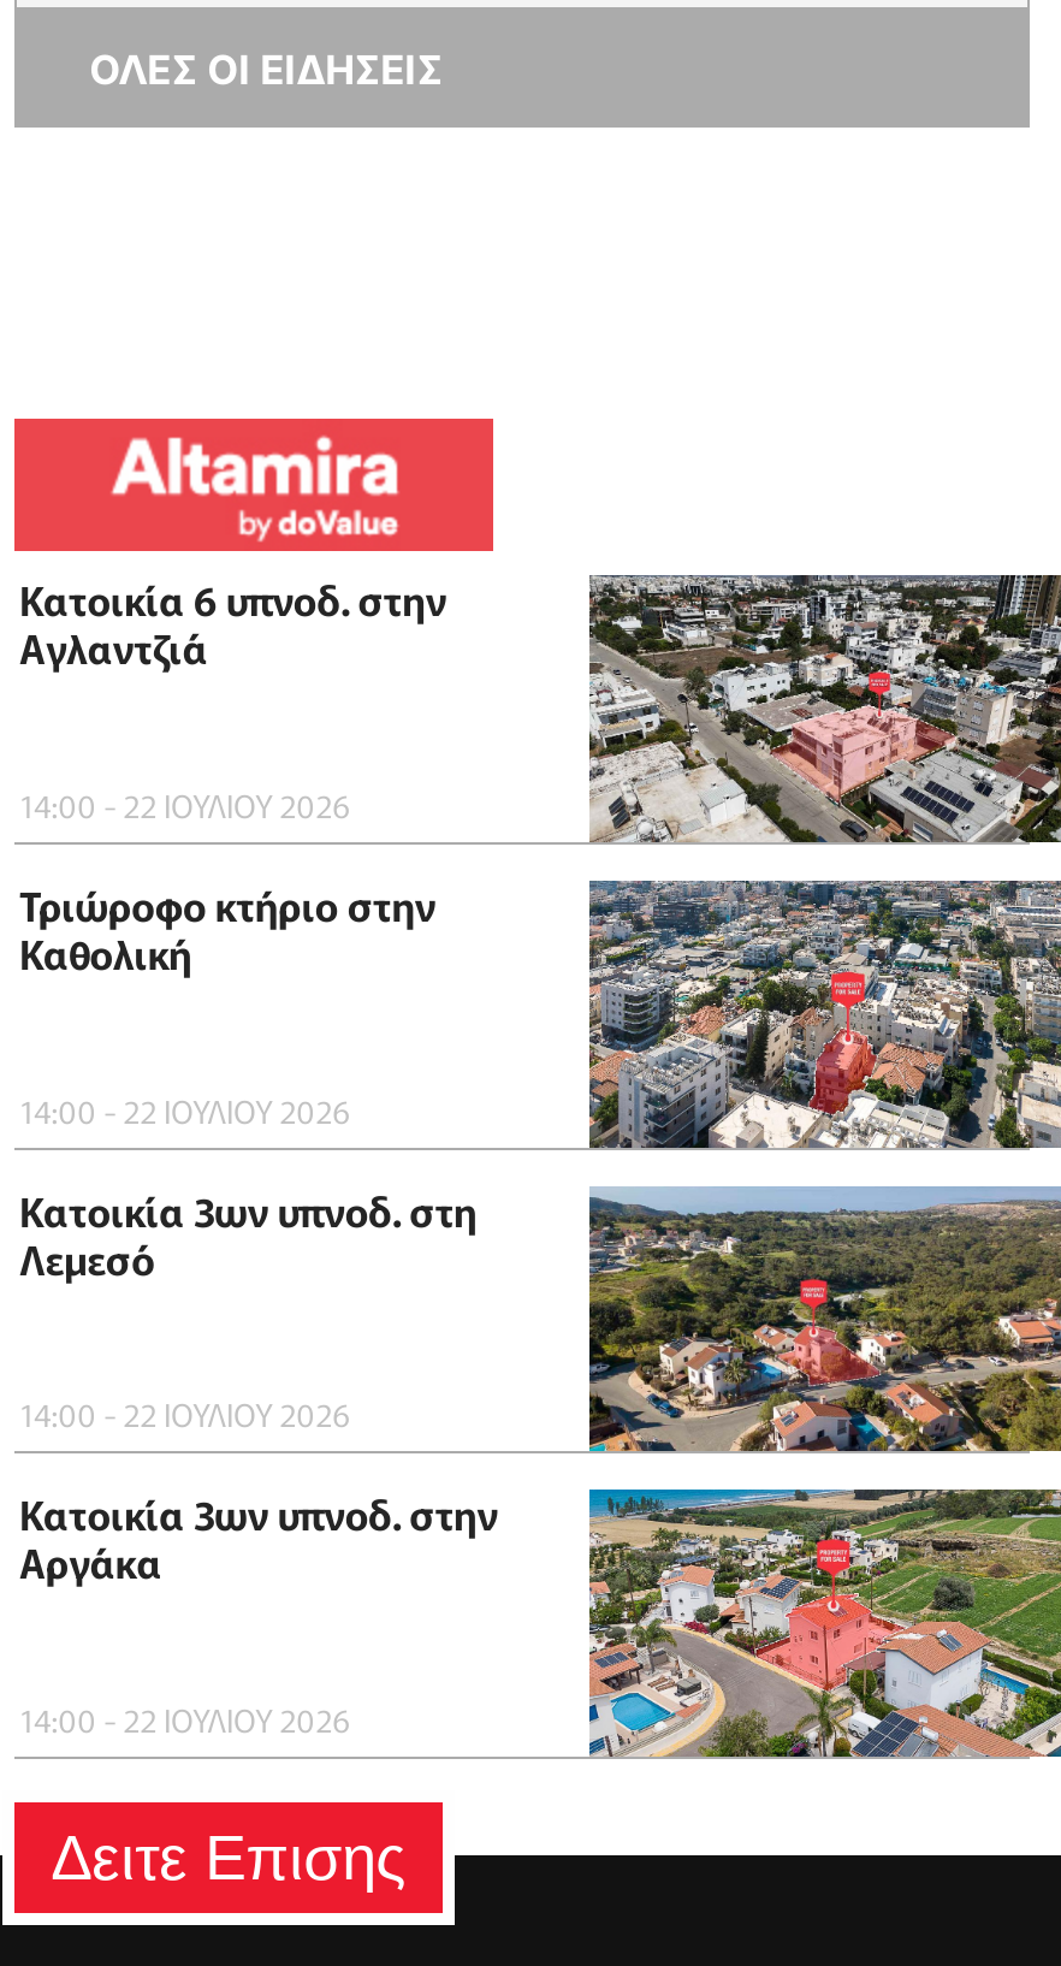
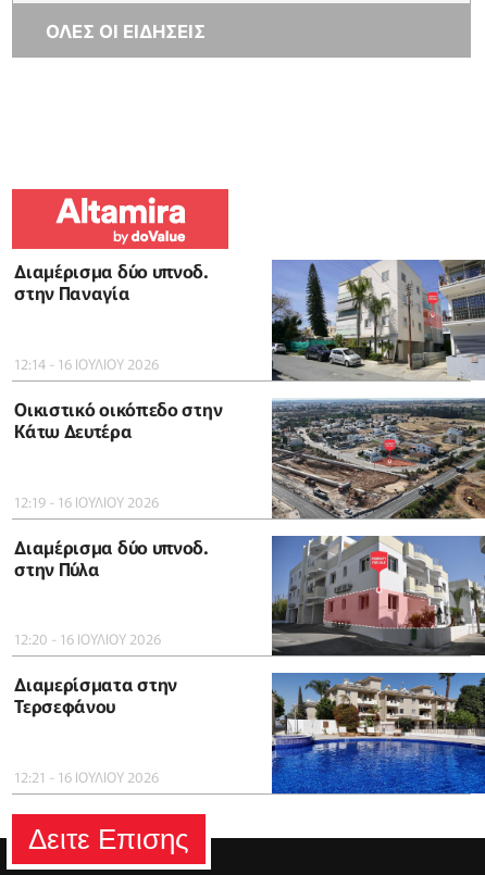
- Κατοικία 6 υπνοδ. στην
- Αγλαντζιά
+ Διαμέρισμα δύο υπνοδ.
+ στην Παναγία

- [image]
+ [image]

- 14:00 - 22 ΙΟΥΛΙΟΥ 2026
+ 12:14 - 16 ΙΟΥΛΙΟΥ 2026

- Τριώροφο κτήριο στην
- Καθολική
+ Οικιστικό οικόπεδο στην
+ Κάτω Δευτέρα

- [image]
+ [image]

- 14:00 - 22 ΙΟΥΛΙΟΥ 2026
+ 12:19 - 16 ΙΟΥΛΙΟΥ 2026

- Κατοικία 3ων υπνοδ. στη
- Λεμεσό
+ Διαμέρισμα δύο υπνοδ.
+ στην Πύλα

- [image]
+ [image]

- 14:00 - 22 ΙΟΥΛΙΟΥ 2026
+ 12:20 - 16 ΙΟΥΛΙΟΥ 2026

- Κατοικία 3ων υπνοδ. στην
- Αργάκα
+ Διαμερίσματα στην
+ Τερσεφάνου

- [image]
+ [image]

- 14:00 - 22 ΙΟΥΛΙΟΥ 2026
+ 12:21 - 16 ΙΟΥΛΙΟΥ 2026
